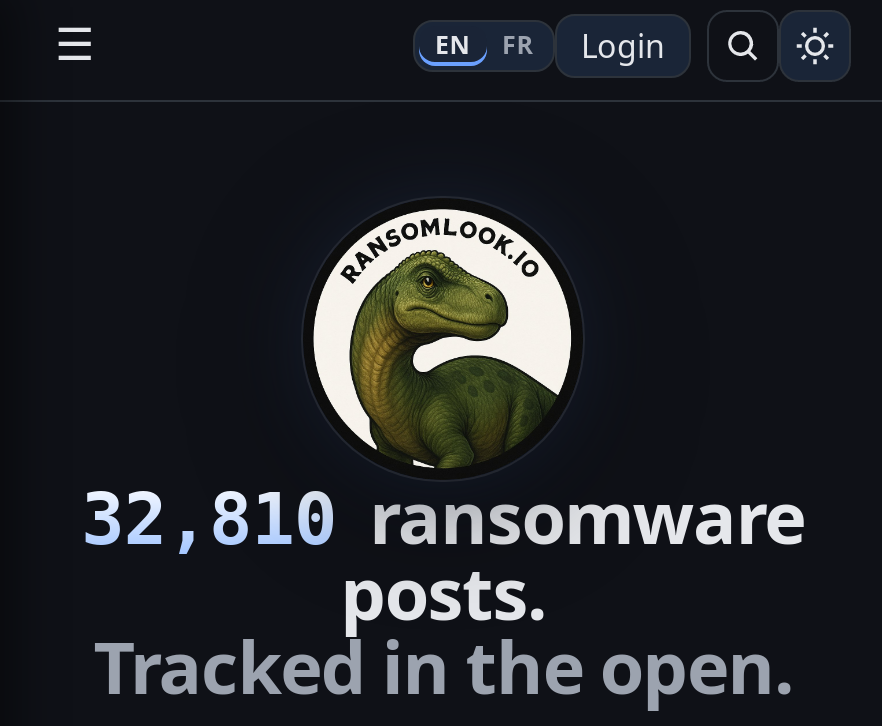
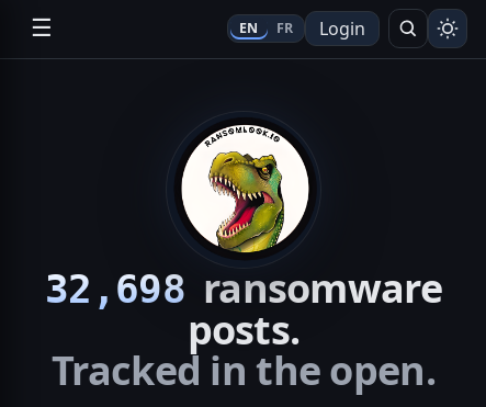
- [image]
- 32,810 ransomware
+ [image]
+ 32,698 ransomware
